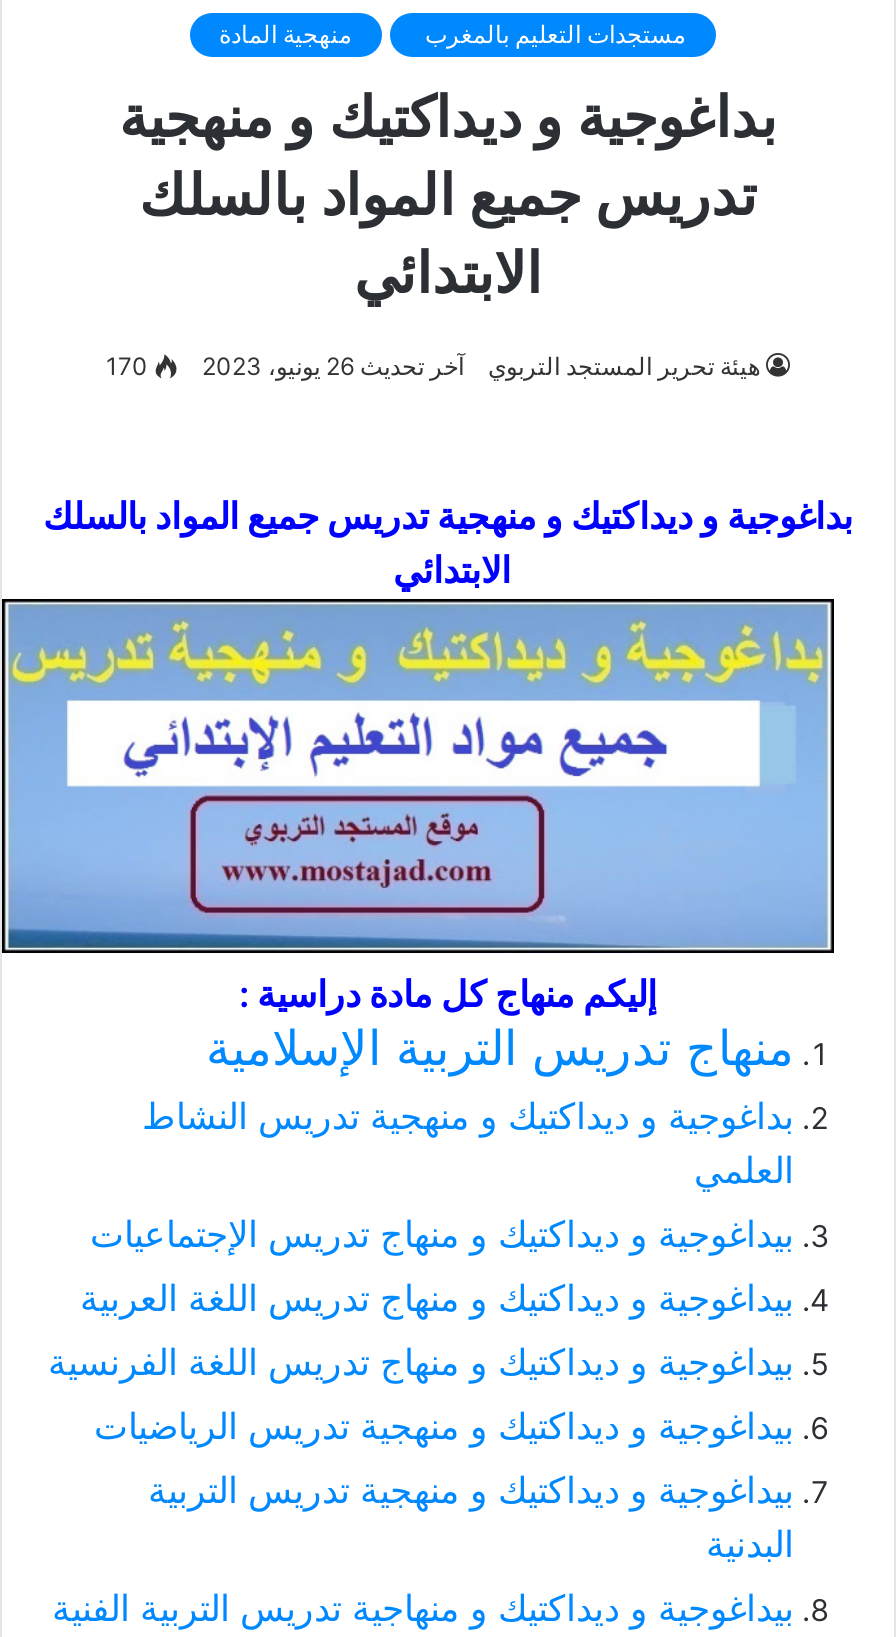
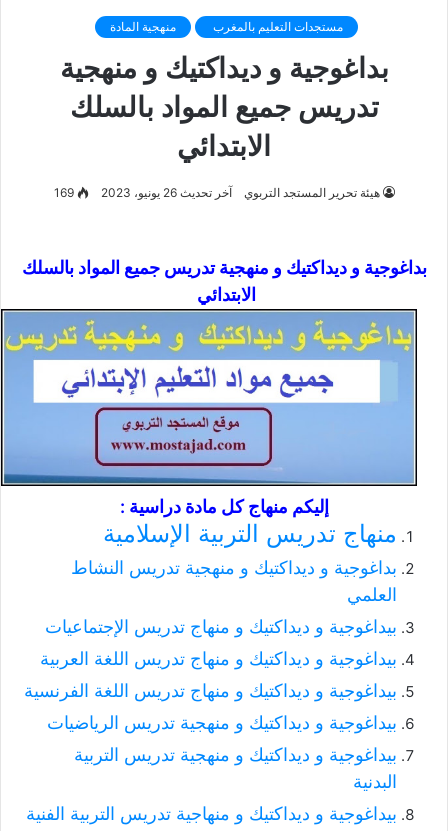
- 170
+ 169
